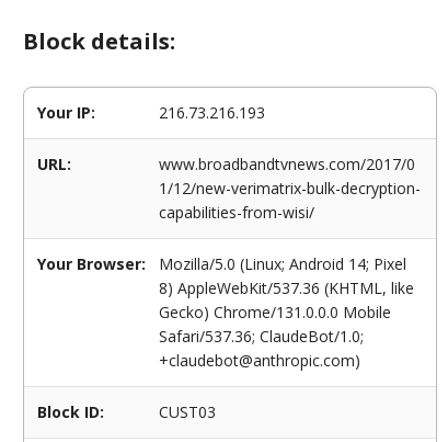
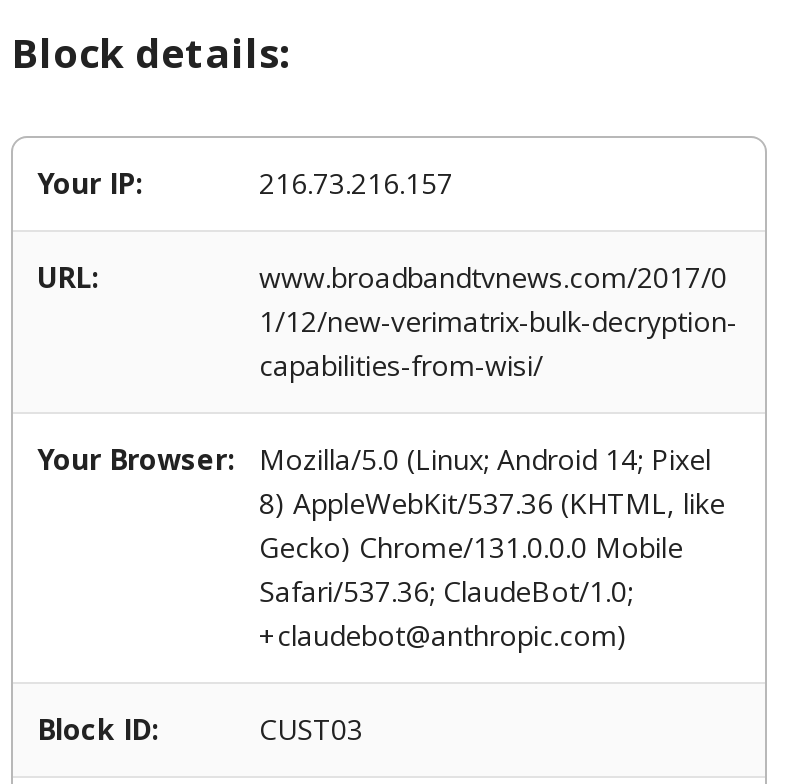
- 216.73.216.193
+ 216.73.216.157
